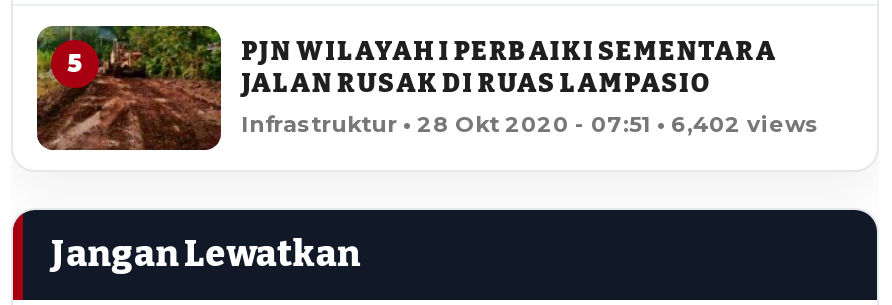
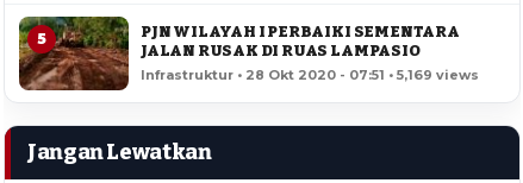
- Infrastruktur • 28 Okt 2020 - 07:51 • 6,402 views
+ Infrastruktur • 28 Okt 2020 - 07:51 • 5,169 views
